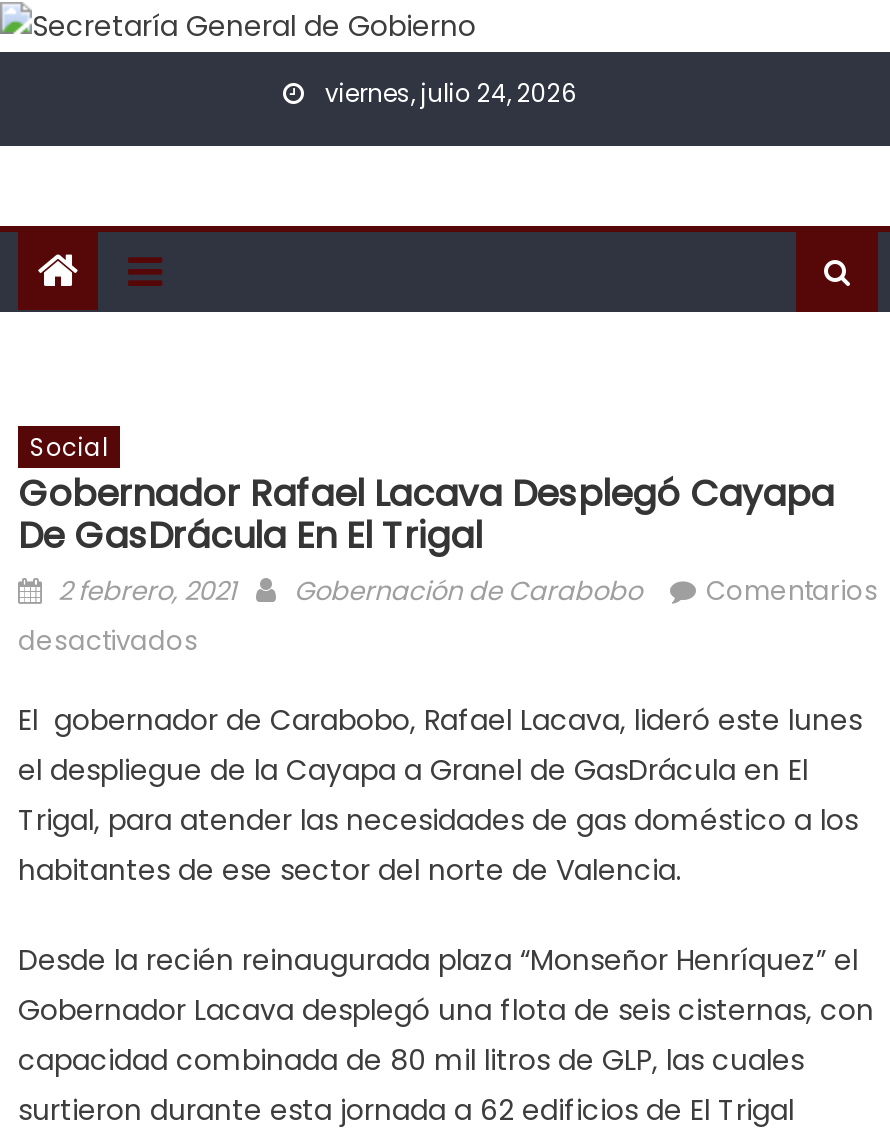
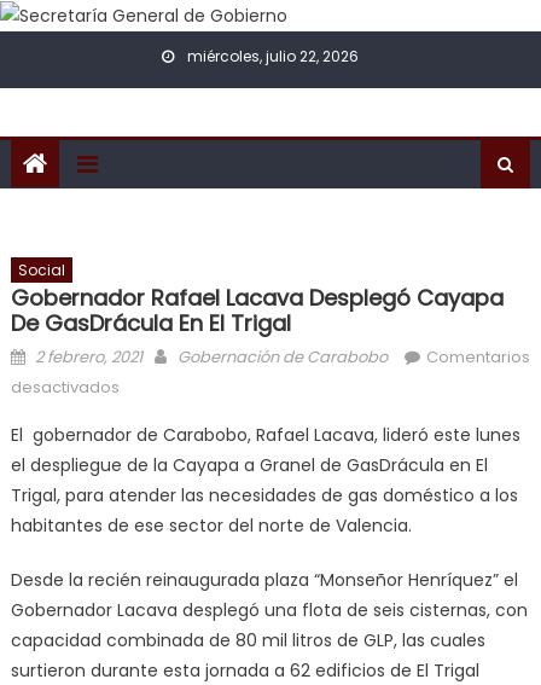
- viernes, julio 24, 2026
+ miércoles, julio 22, 2026
